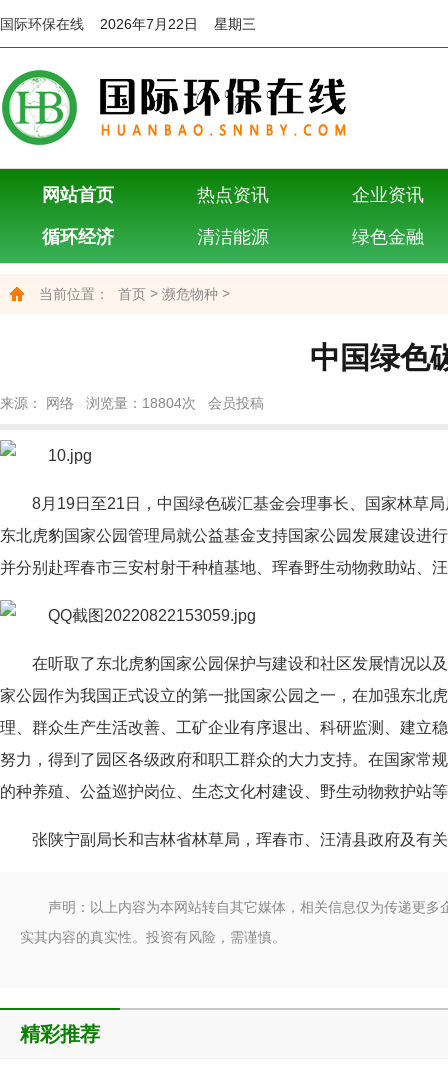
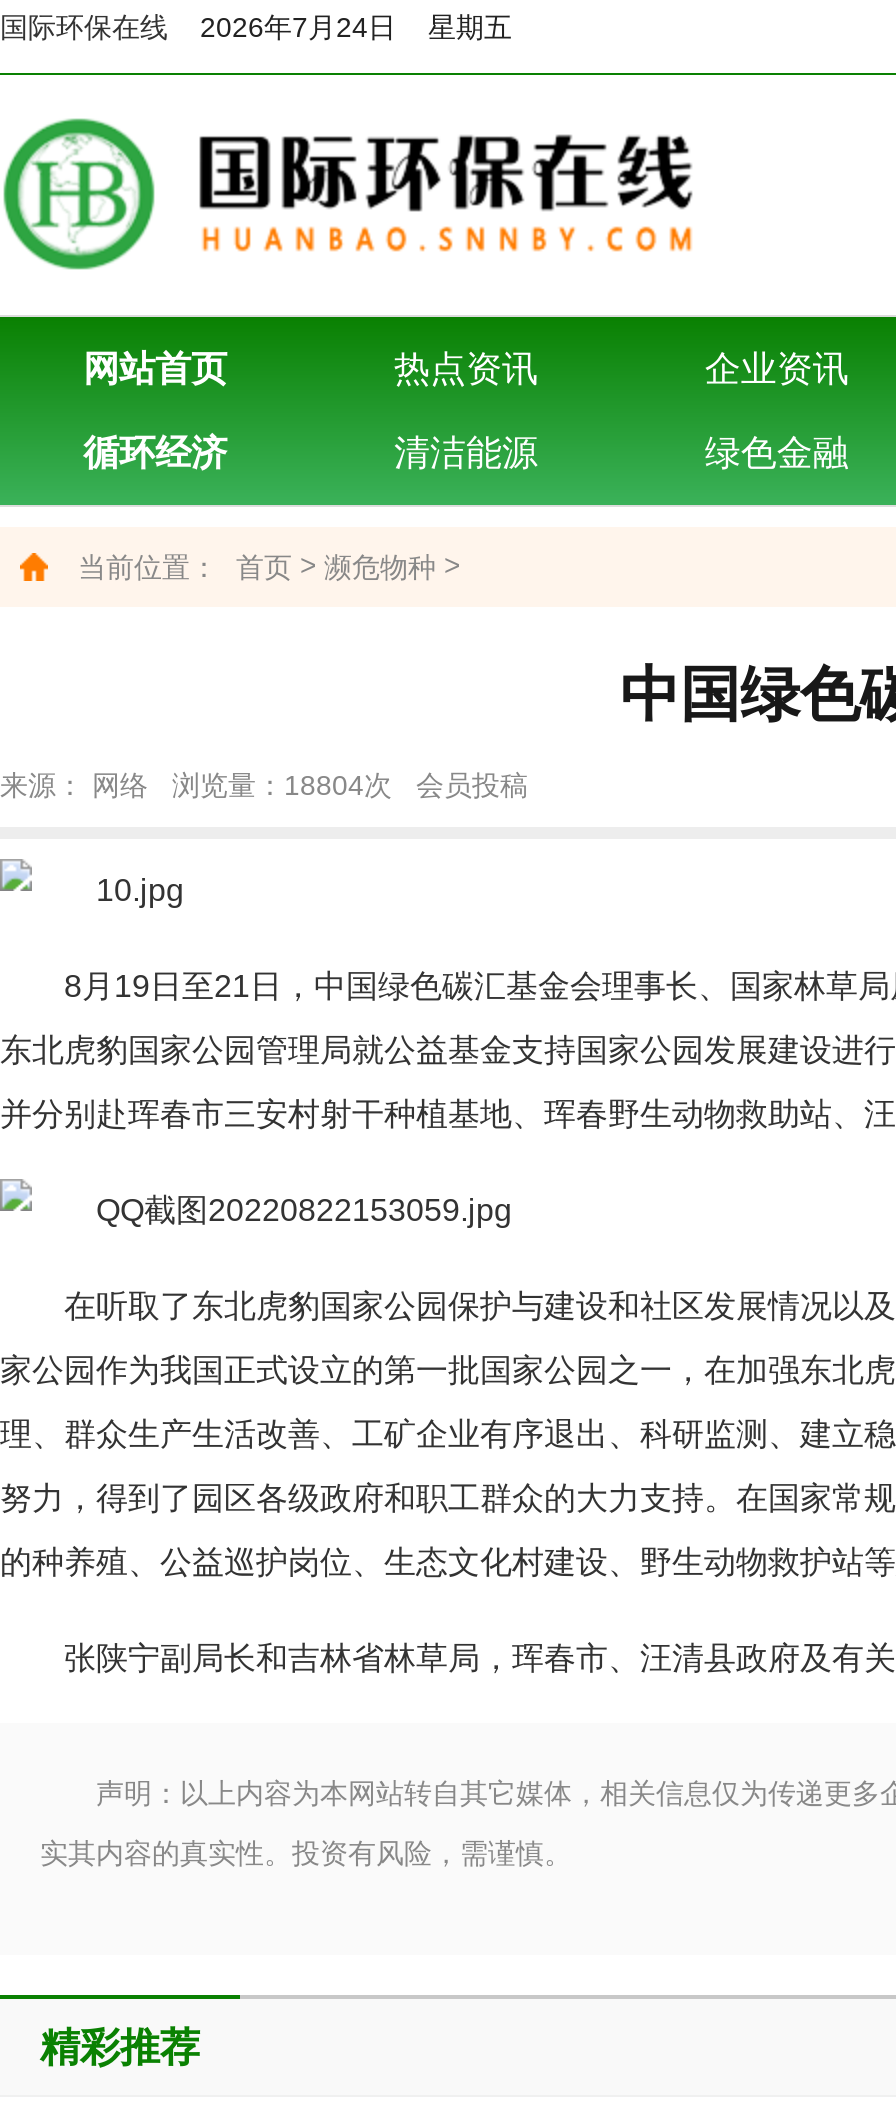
- 2026年7月22日 星期三
+ 2026年7月24日 星期五
